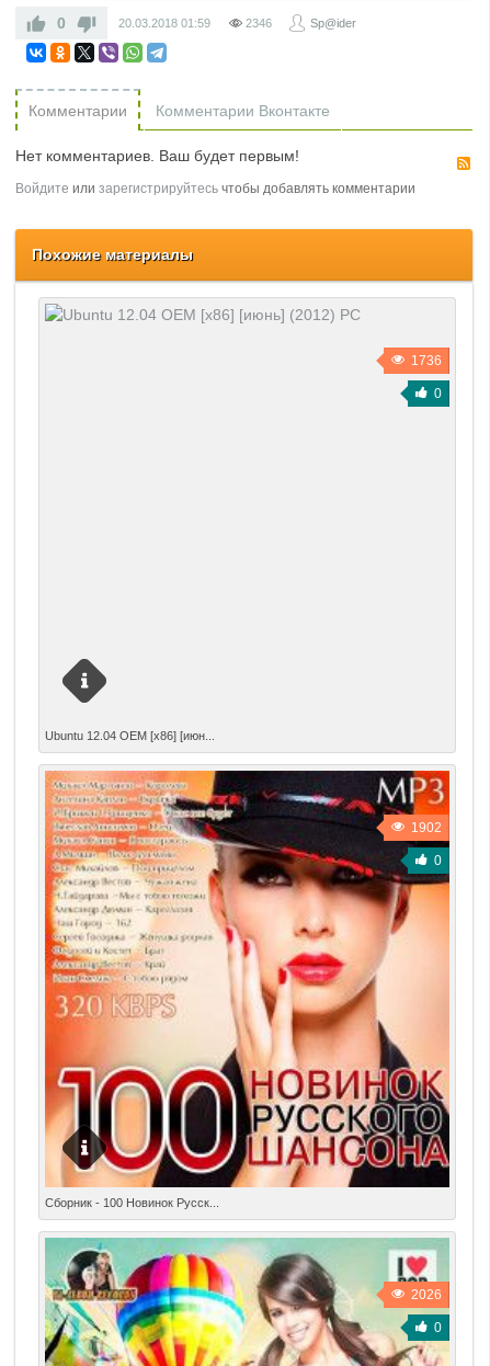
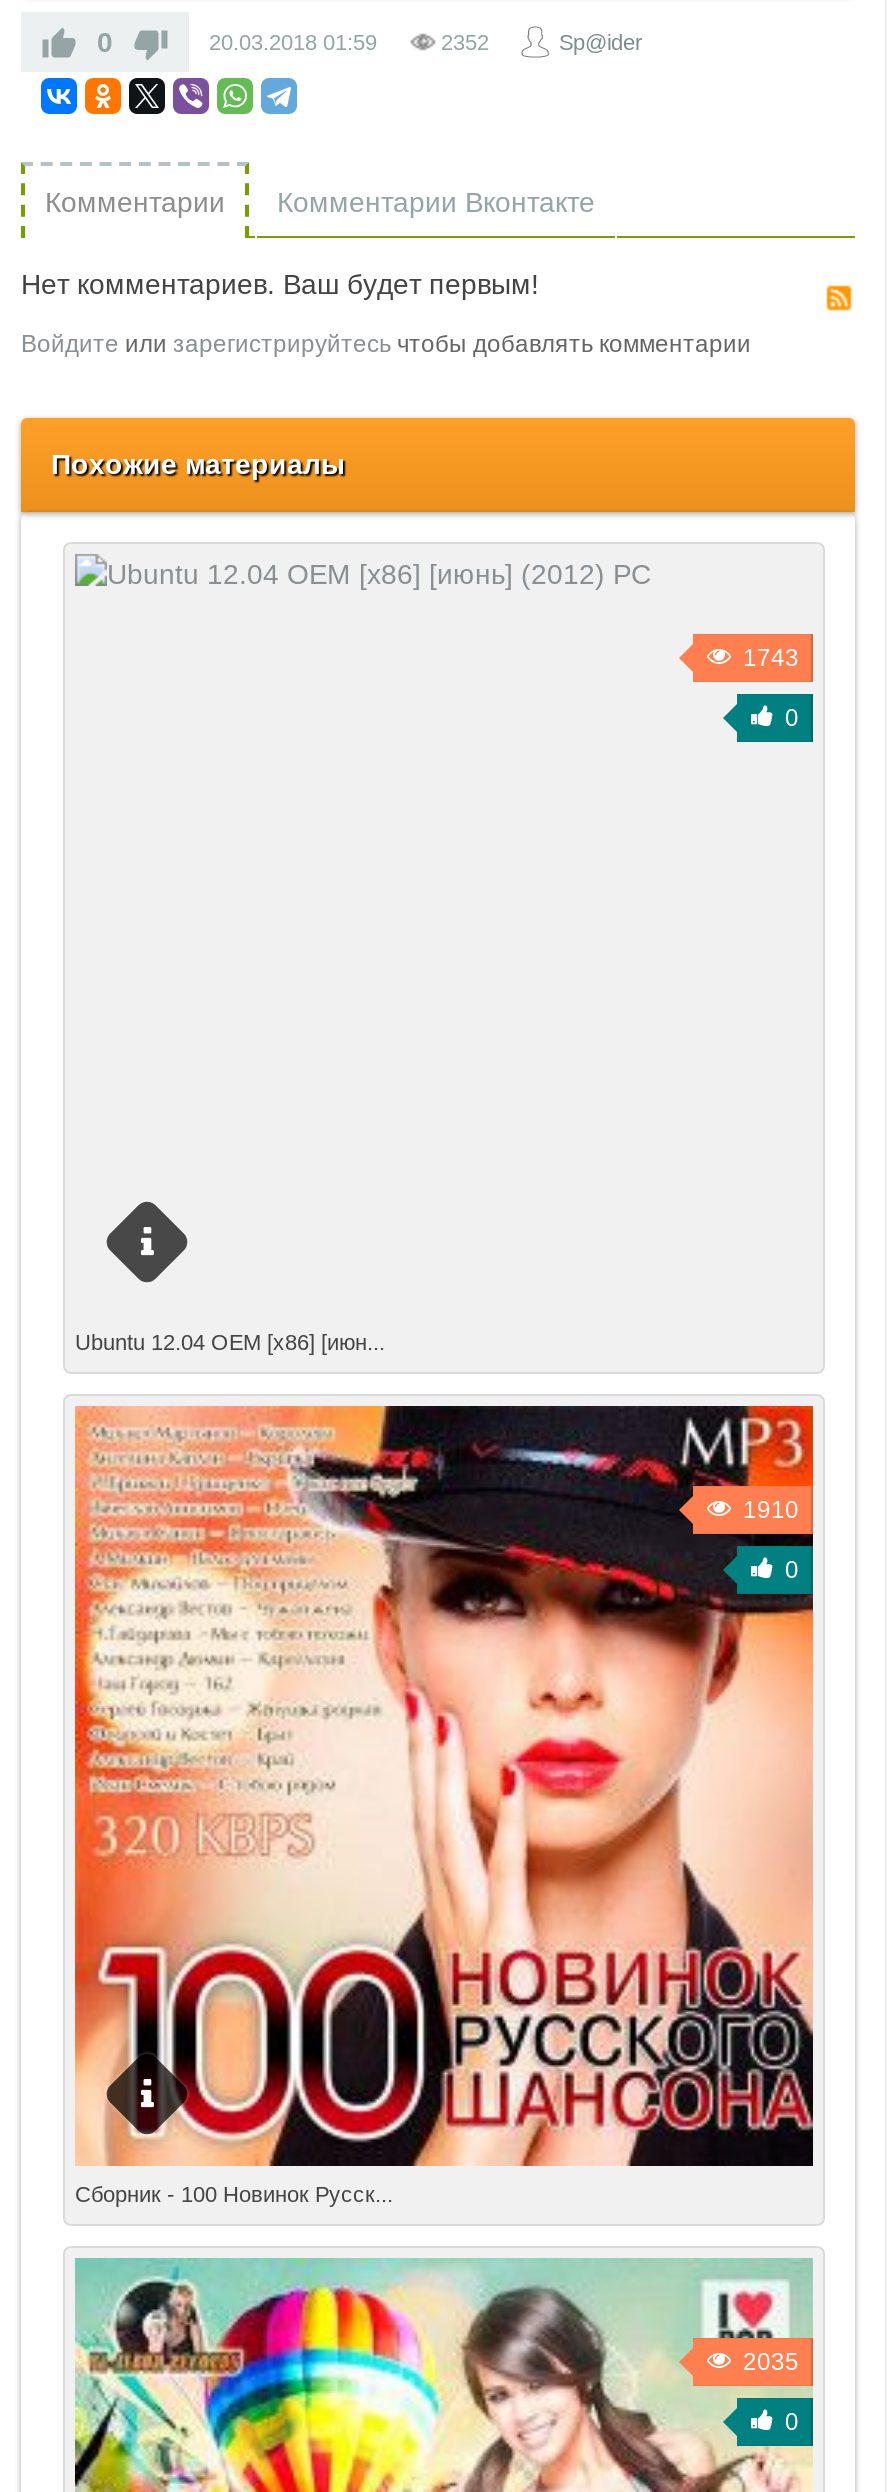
- 2346
+ 2352

- 1736
+ 1743

- 1902
+ 1910

- 2026
+ 2035
